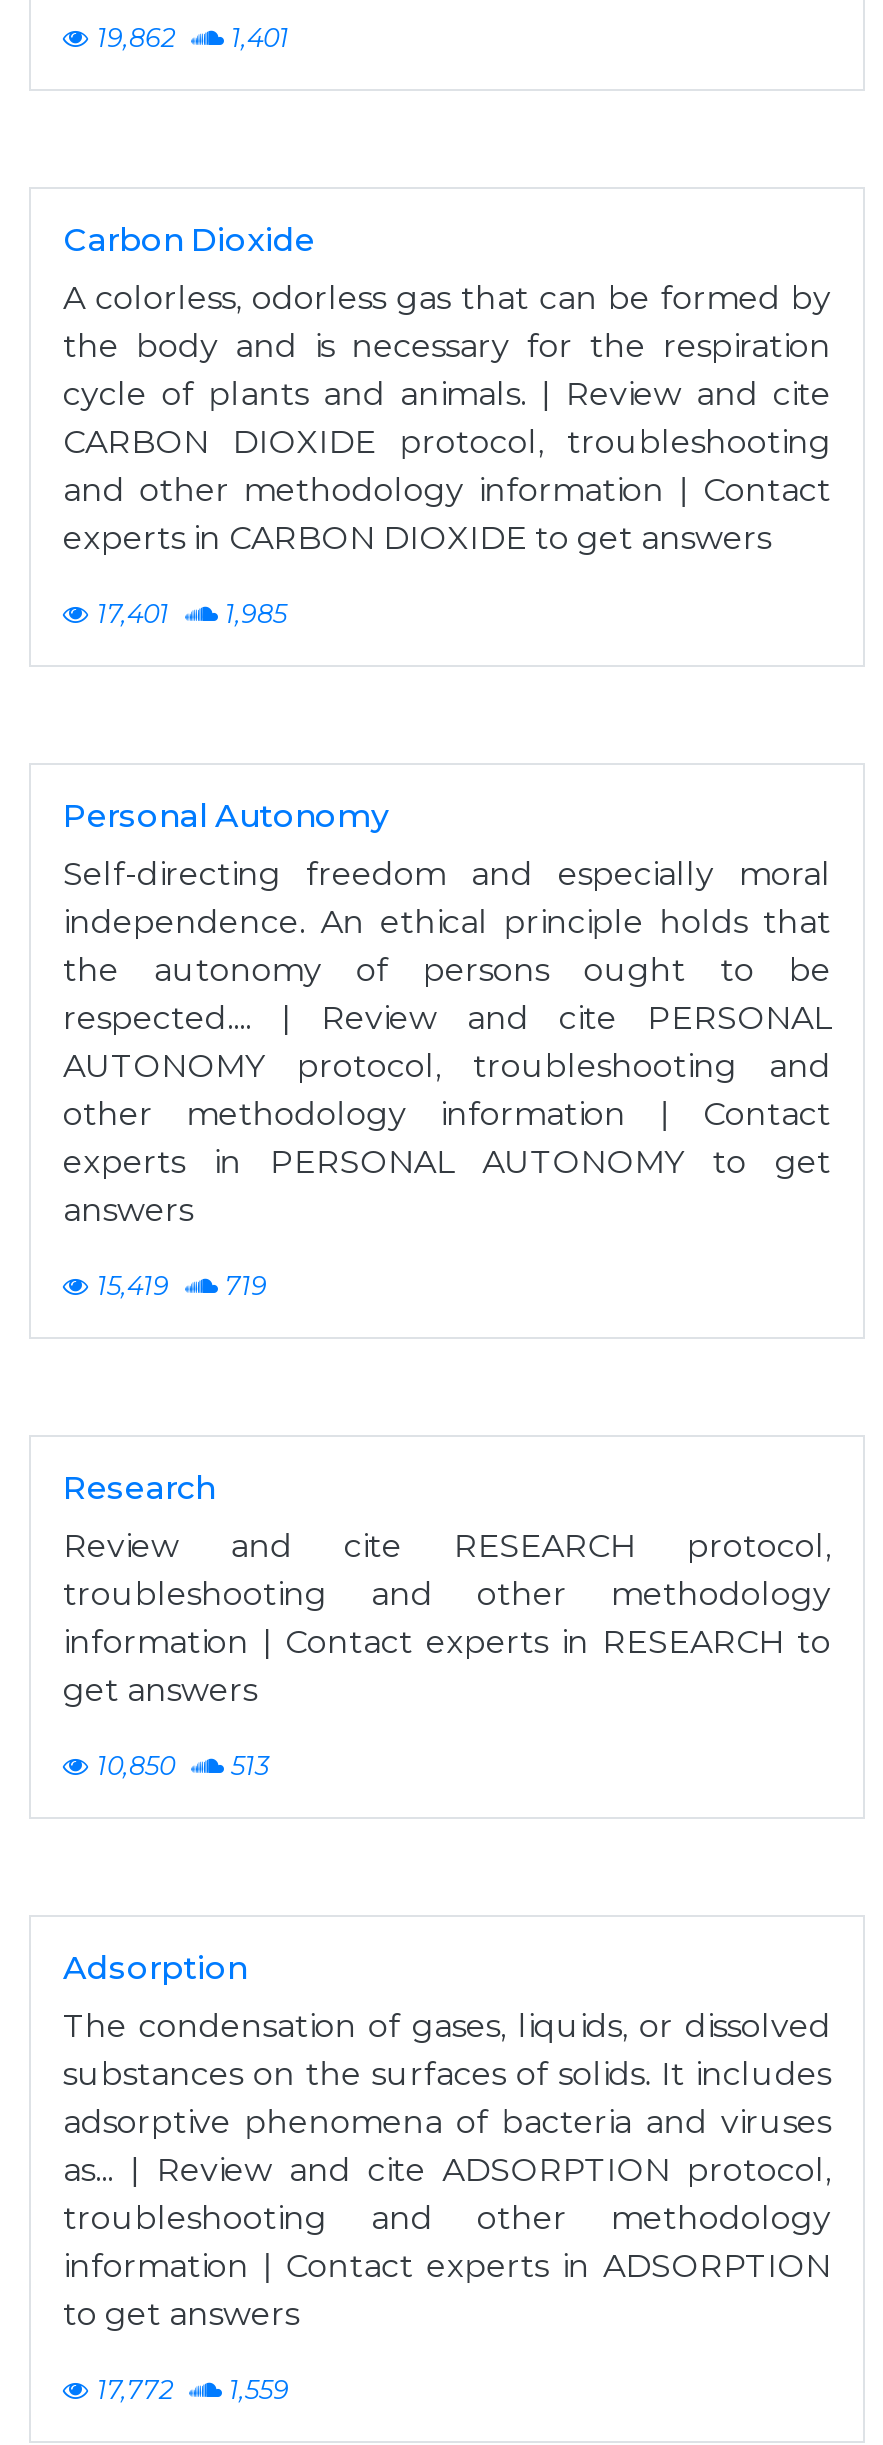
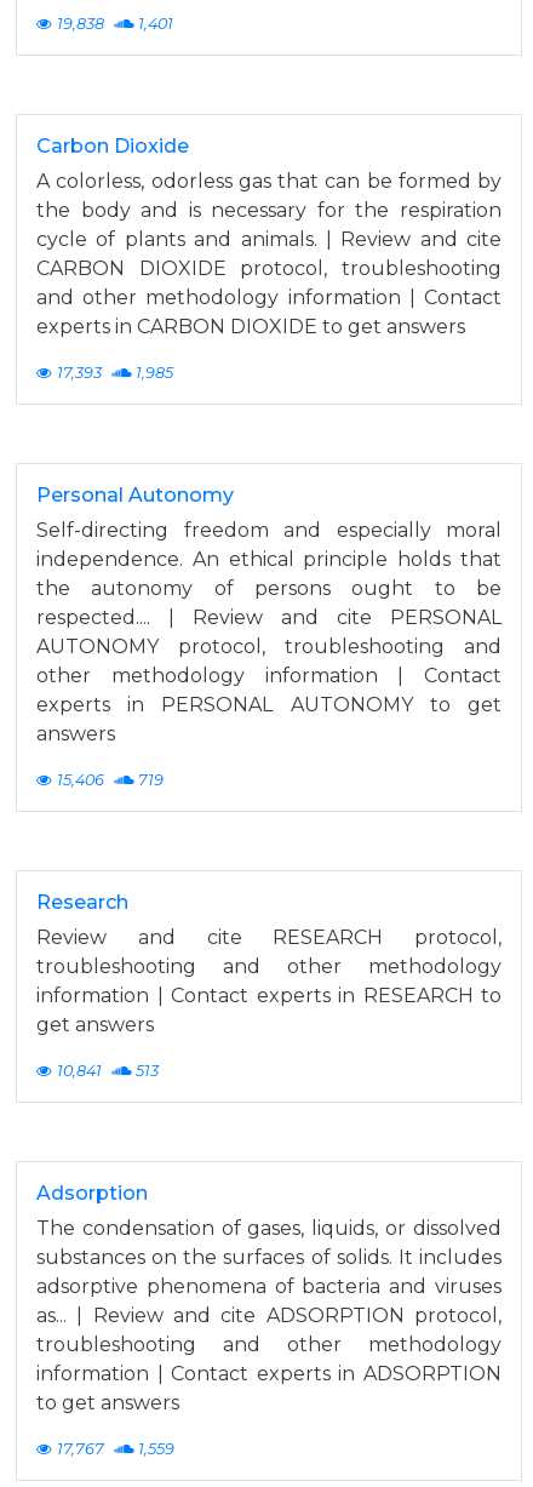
- 19,862 1,401
+ 19,838 1,401

- 17,401 1,985
+ 17,393 1,985

- 15,419 719
+ 15,406 719

- 10,850 513
+ 10,841 513

- 17,772 1,559
+ 17,767 1,559
